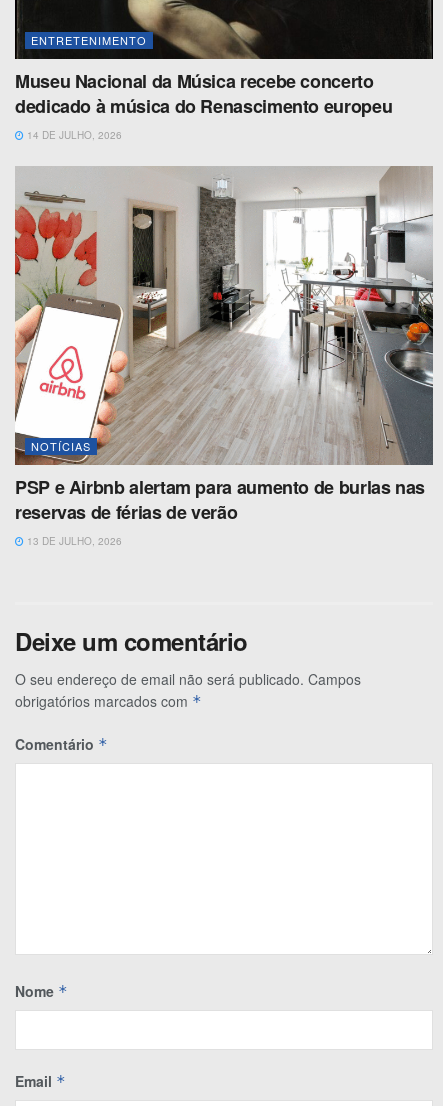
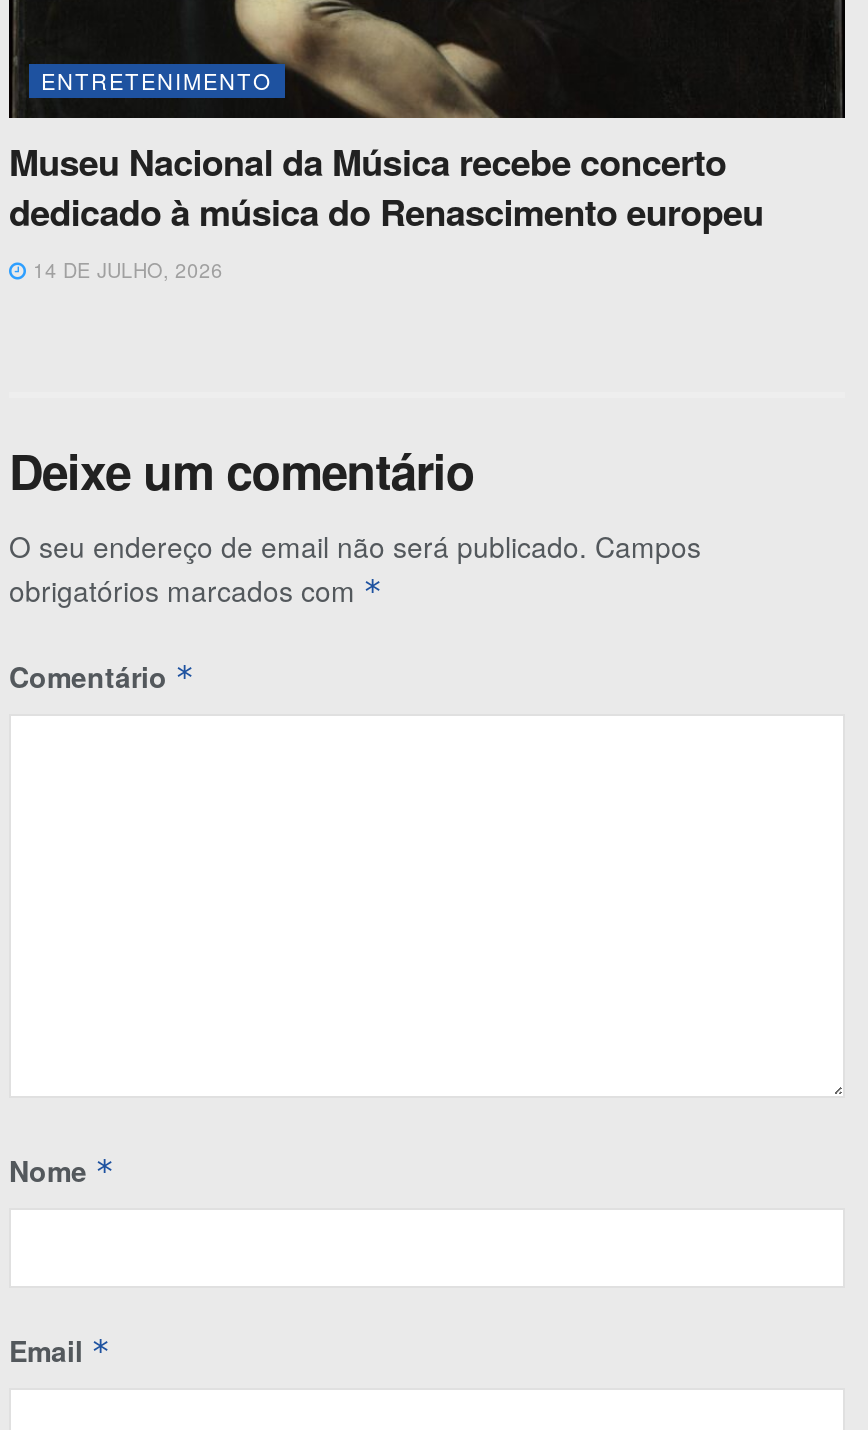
- [image]
- NOTÍCIAS
- PSP e Airbnb alertam para aumento de burlas nas
- reservas de férias de verão
- 13 DE JULHO, 2026
